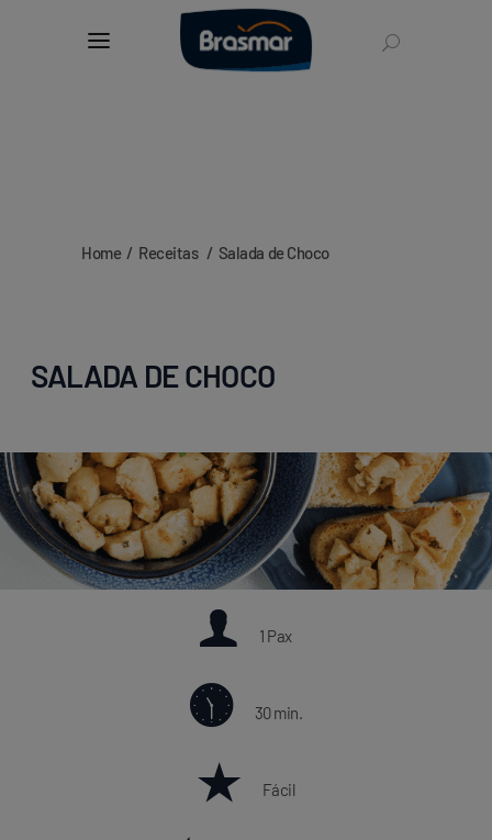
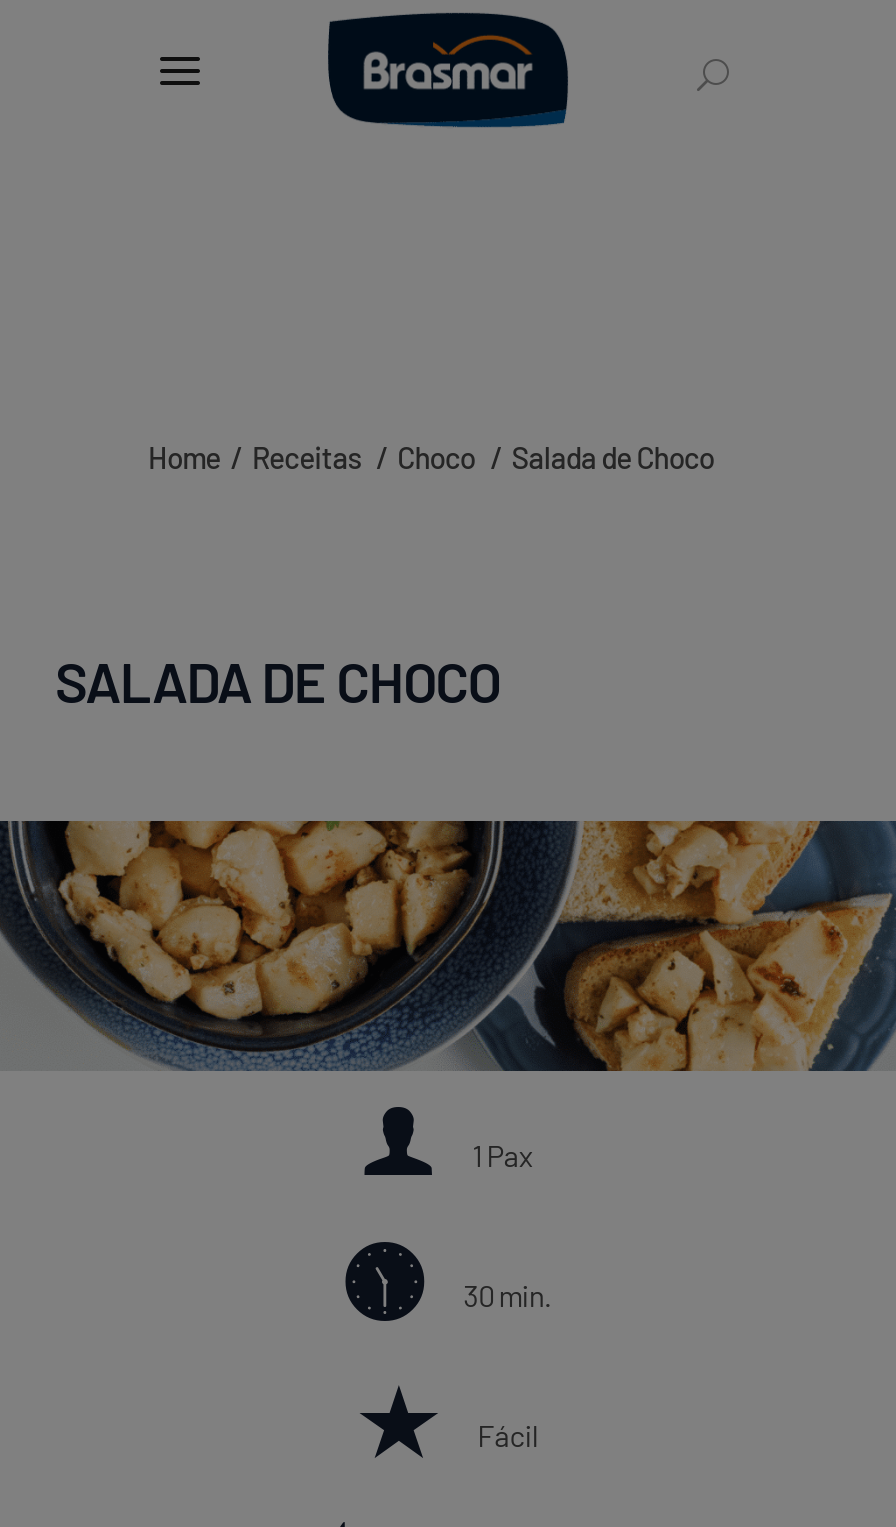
- Home / Receitas / Salada de Choco
+ Home / Receitas / Choco / Salada de Choco
